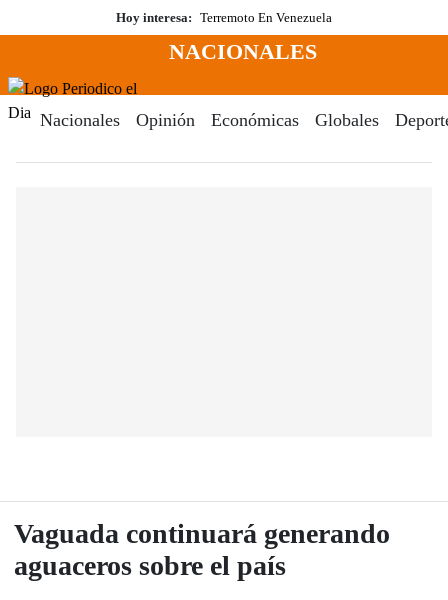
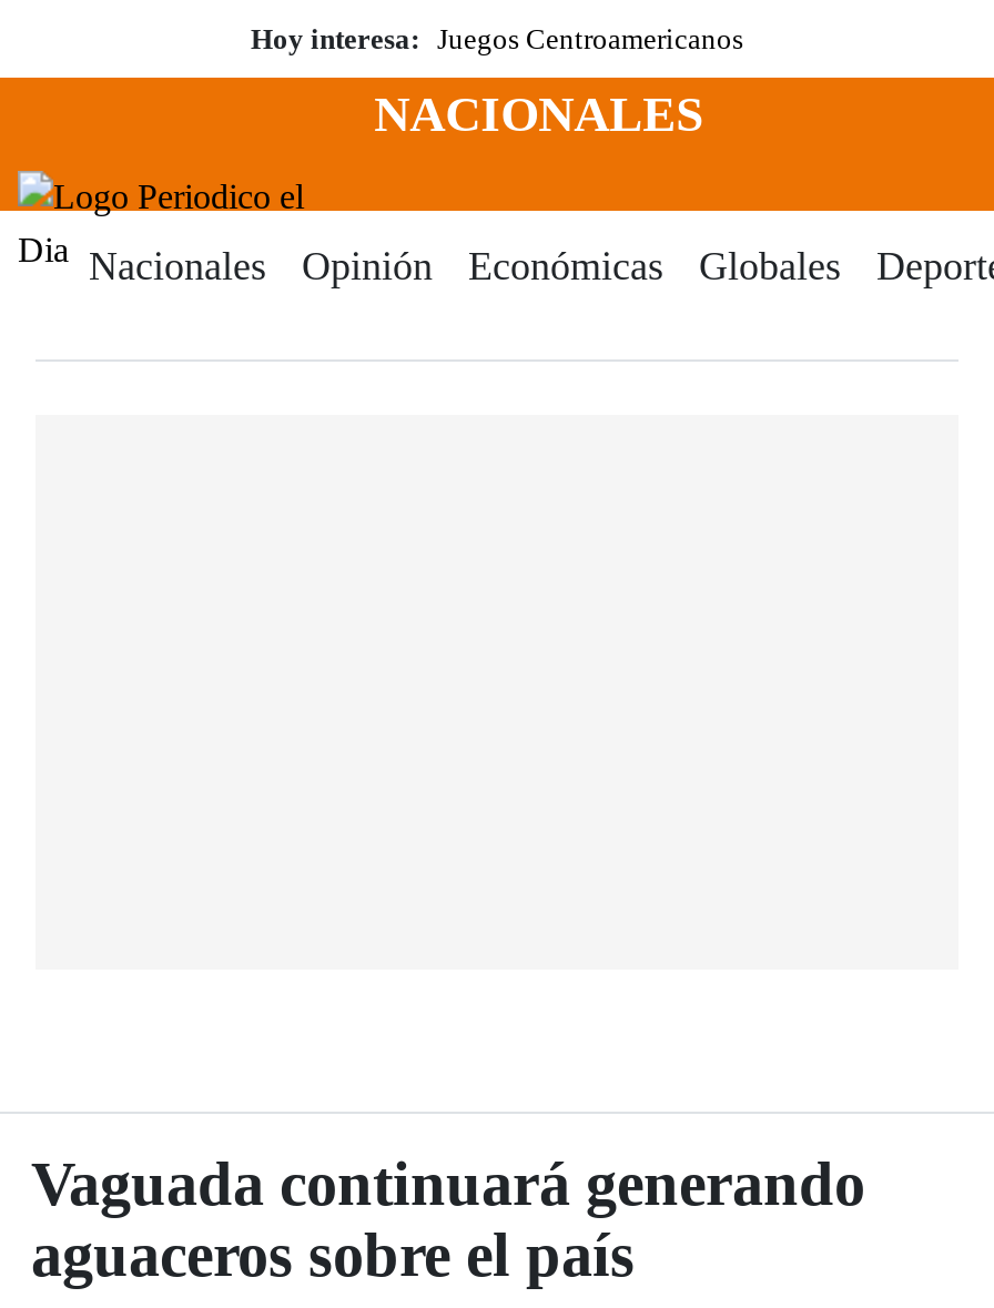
- Hoy interesa: Terremoto En Venezuela
+ Hoy interesa: Juegos Centroamericanos
